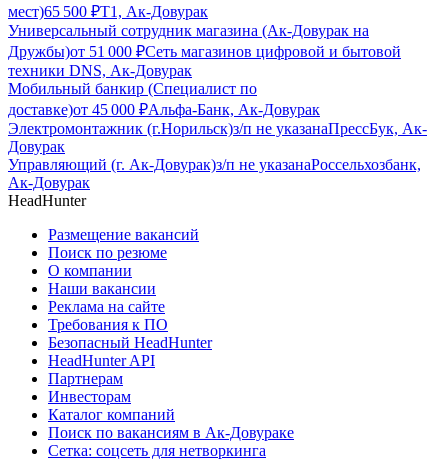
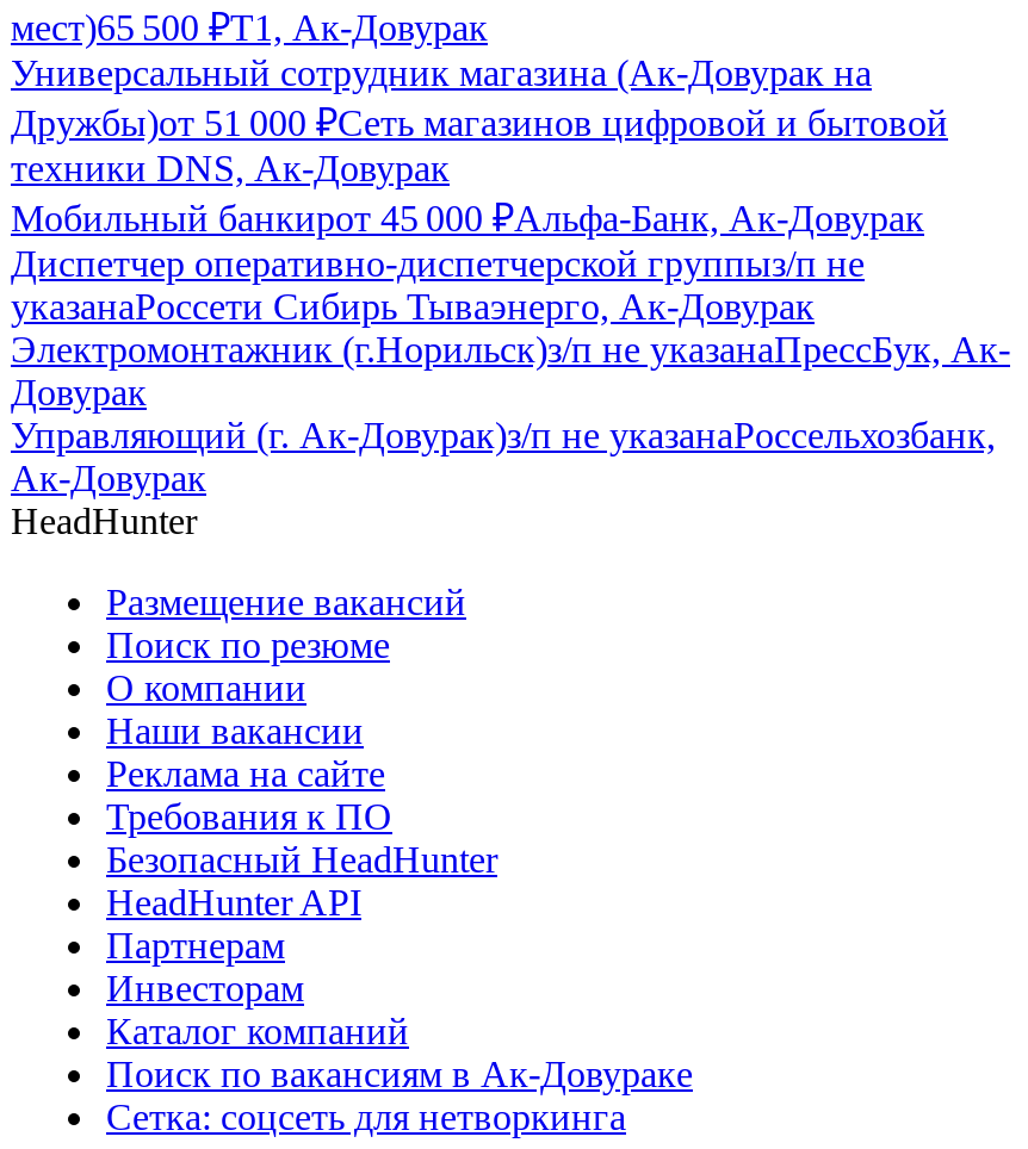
- Мобильный банкир (Специалист по
- доставке)от 45 000 ₽Альфа-Банк, Ак-Довурак
+ Мобильный банкирот 45 000 ₽Альфа-Банк, Ак-Довурак
+ Диспетчер оперативно-диспетчерской группыз/п не
+ указанаРоссети Сибирь Тываэнерго, Ак-Довурак
